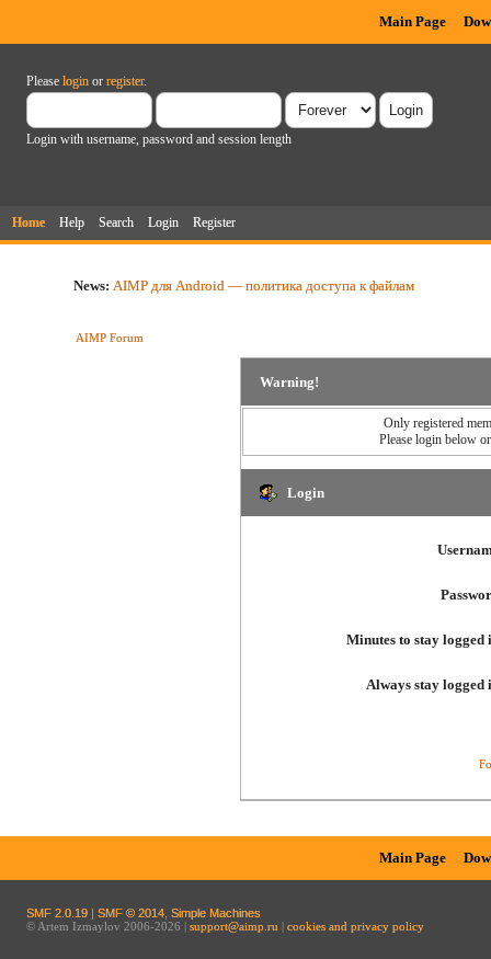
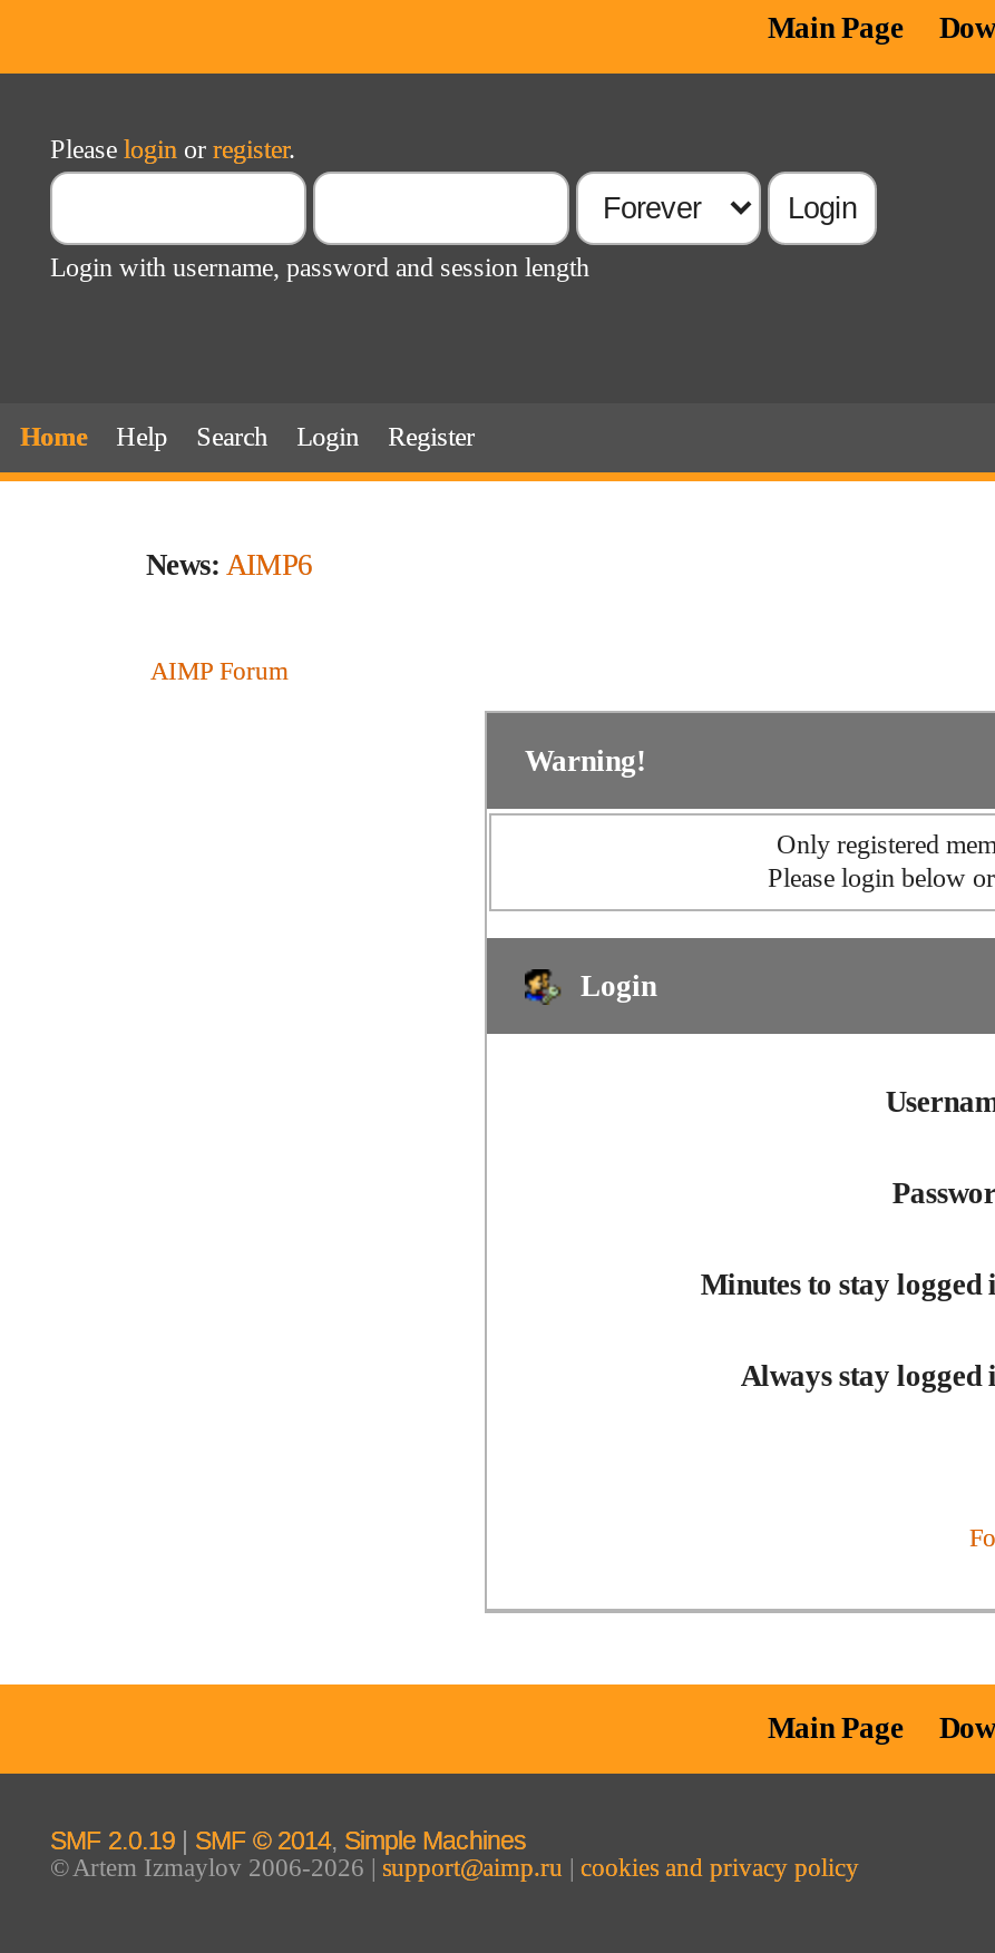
- News: AIMP для Android — политика доступа к файлам
+ News: AIMP6
